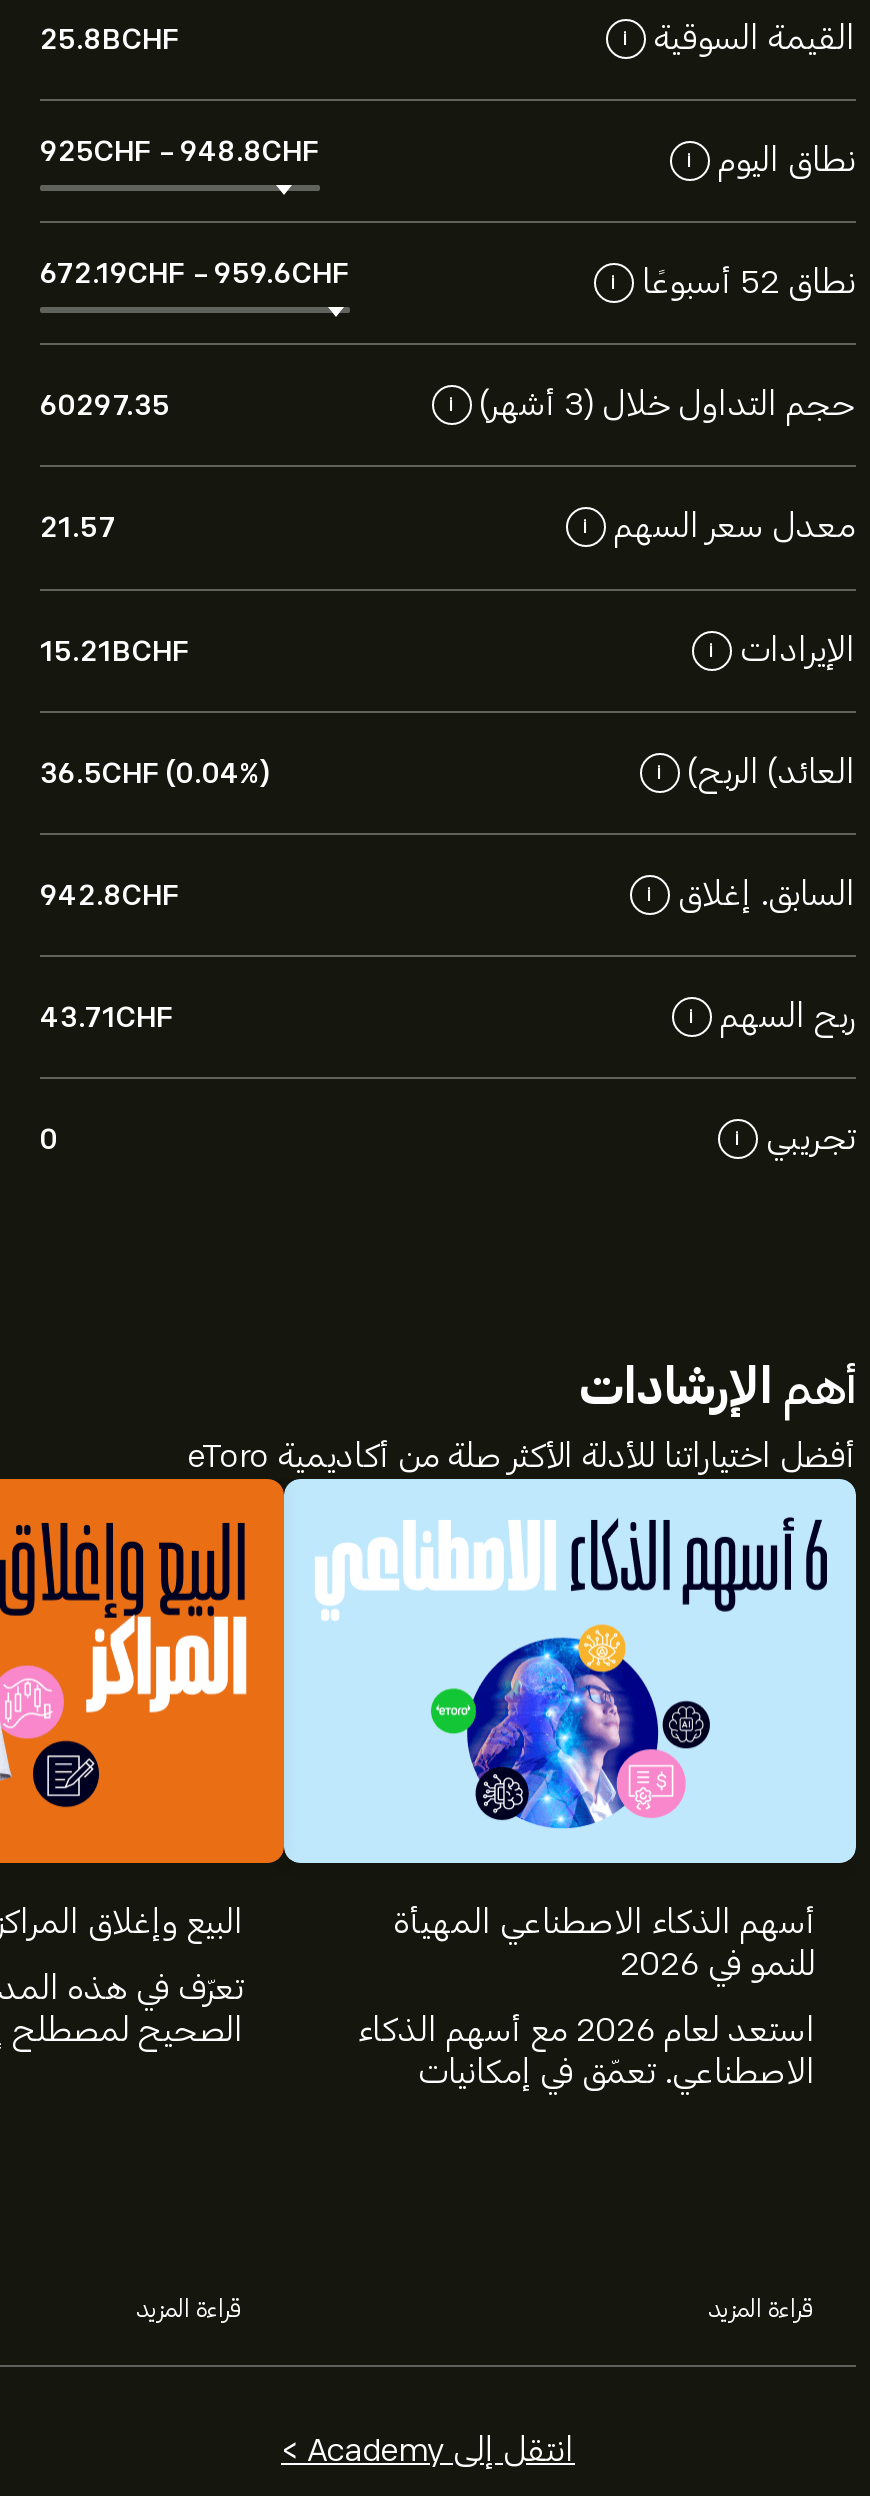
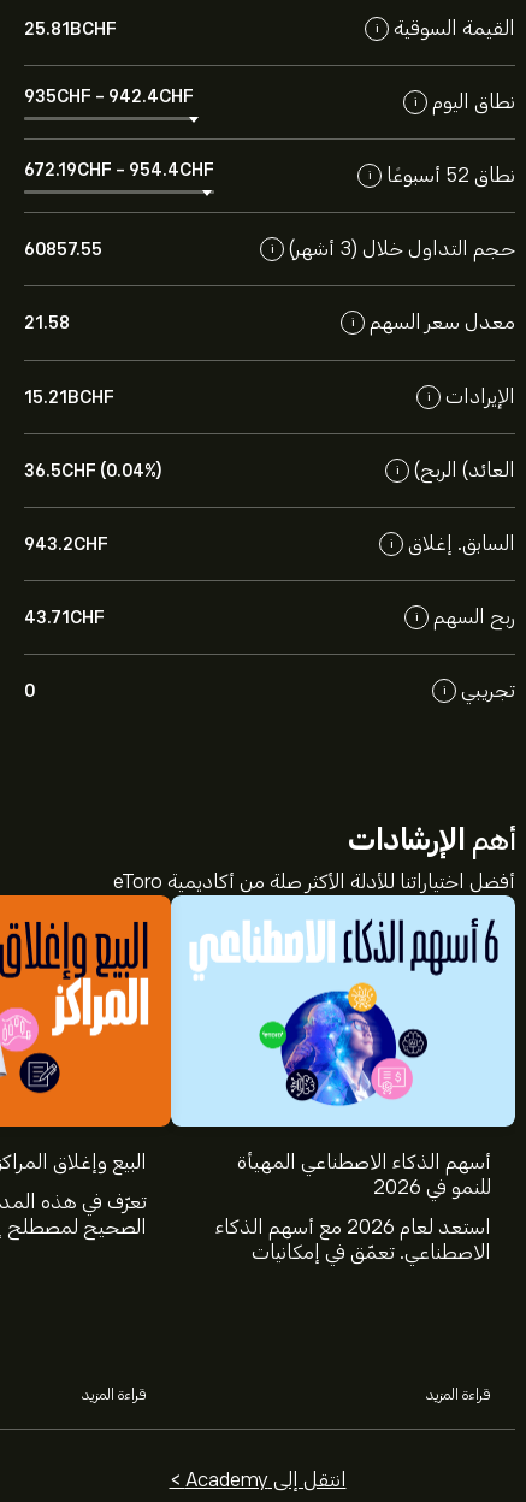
- 25.8BCHF
+ 25.81BCHF

- 925CHF - 948.8CHF
+ 935CHF - 942.4CHF

- 672.19CHF - 959.6CHF
+ 672.19CHF - 954.4CHF

- 60297.35
+ 60857.55

- 21.57
+ 21.58

- 942.8CHF
+ 943.2CHF
